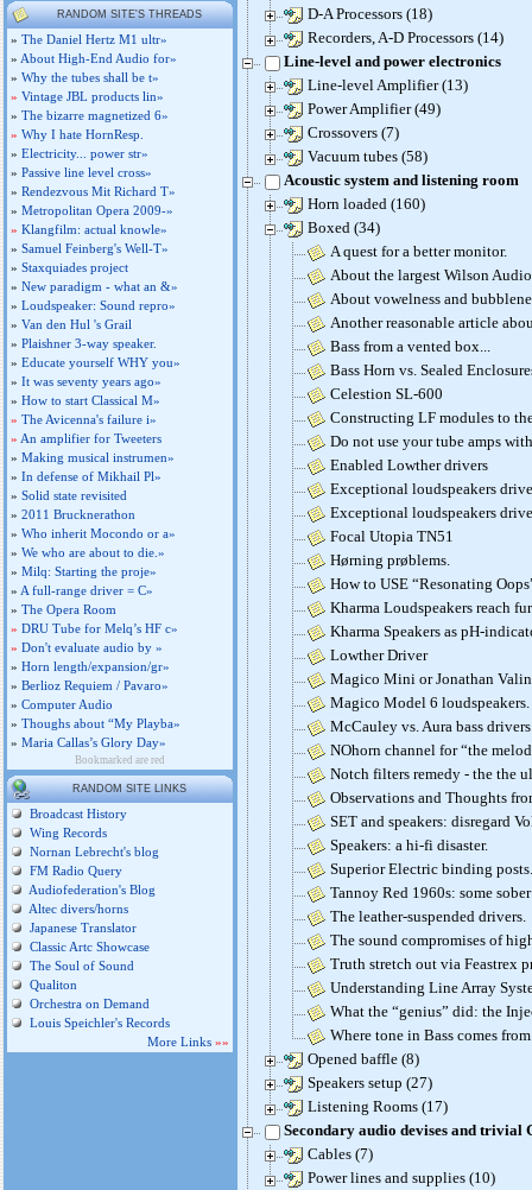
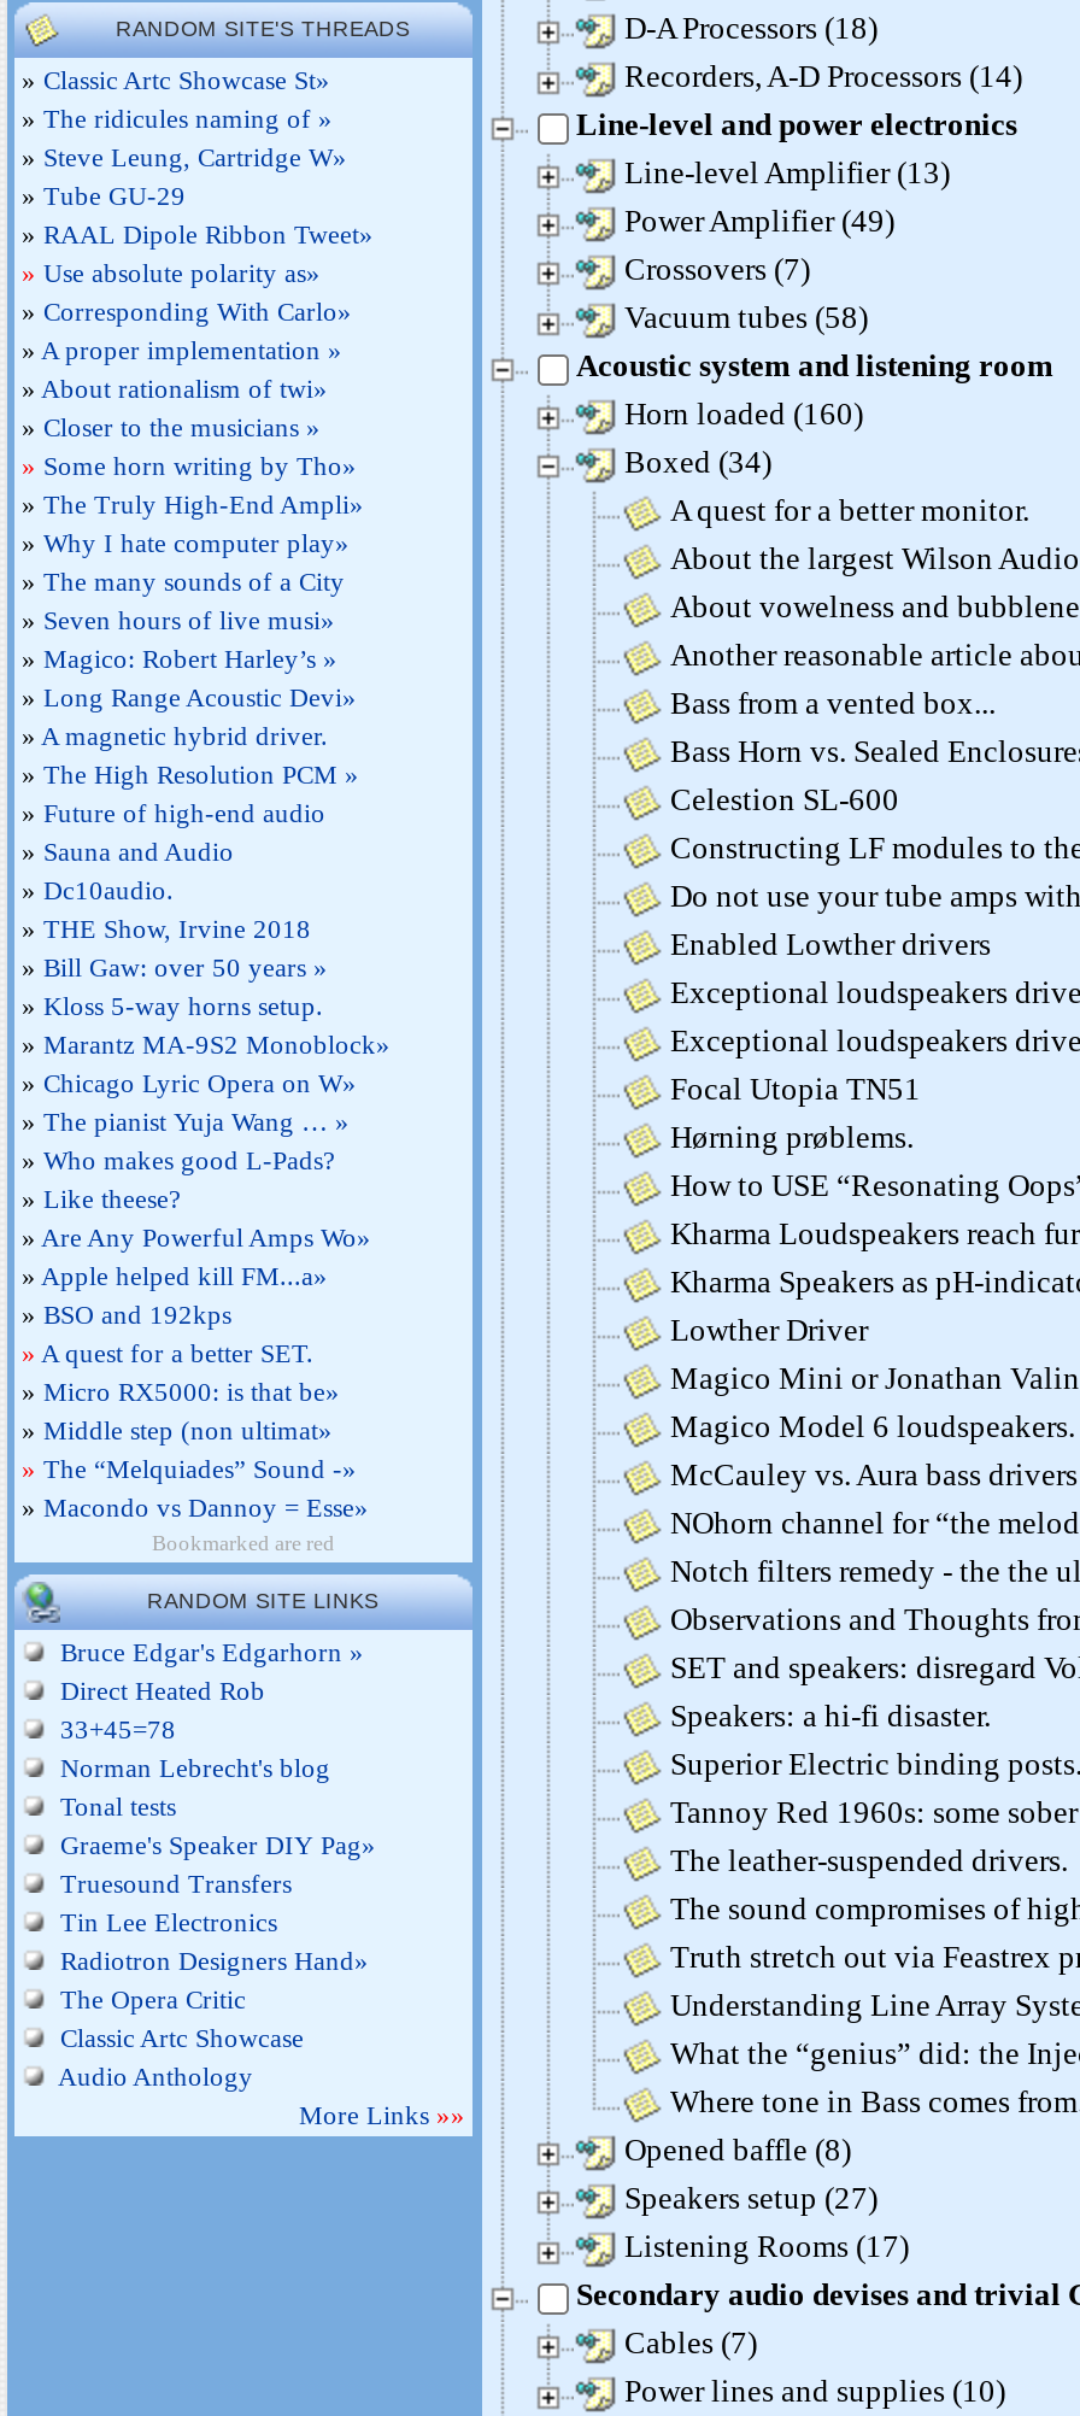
- » The Daniel Hertz M1 ultr»
- » About High-End Audio for»
- » Why the tubes shall be t»
- » Vintage JBL products lin»
- » The bizarre magnetized 6»
- » Why I hate HornResp.
- » Electricity... power str»
- » Passive line level cross»
- » Rendezvous Mit Richard T»
- » Metropolitan Opera 2009-»
- » Klangfilm: actual knowle»
- » Samuel Feinberg's Well-T»
- » Staxquiades project
- » New paradigm - what an &»
- » Loudspeaker: Sound repro»
- » Van den Hul 's Grail
- » Plaishner 3-way speaker.
- » Educate yourself WHY you»
- » It was seventy years ago»
- » How to start Classical M»
- » The Avicenna's failure i»
- » An amplifier for Tweeters
- » Making musical instrumen»
- » In defense of Mikhail Pl»
- » Solid state revisited
- » 2011 Brucknerathon
- » Who inherit Mocondo or a»
- » We who are about to die.»
- » Milq: Starting the proje»
- » A full-range driver = C»
- » The Opera Room
- » DRU Tube for Melq’s HF c»
- » Don't evaluate audio by »
- » Horn length/expansion/gr»
- » Berlioz Requiem / Pavaro»
- » Computer Audio
- » Thoughs about “My Playba»
- » Maria Callas’s Glory Day»
+ » Classic Artc Showcase St»
+ » The ridicules naming of »
+ » Steve Leung, Cartridge W»
+ » Tube GU-29
+ » RAAL Dipole Ribbon Tweet»
+ » Use absolute polarity as»
+ » Corresponding With Carlo»
+ » A proper implementation »
+ » About rationalism of twi»
+ » Closer to the musicians »
+ » Some horn writing by Tho»
+ » The Truly High-End Ampli»
+ » Why I hate computer play»
+ » The many sounds of a City
+ » Seven hours of live musi»
+ » Magico: Robert Harley’s »
+ » Long Range Acoustic Devi»
+ » A magnetic hybrid driver.
+ » The High Resolution PCM »
+ » Future of high-end audio
+ » Sauna and Audio
+ » Dc10audio.
+ » THE Show, Irvine 2018
+ » Bill Gaw: over 50 years »
+ » Kloss 5-way horns setup.
+ » Marantz MA-9S2 Monoblock»
+ » Chicago Lyric Opera on W»
+ » The pianist Yuja Wang … »
+ » Who makes good L-Pads?
+ » Like theese?
+ » Are Any Powerful Amps Wo»
+ » Apple helped kill FM...a»
+ » BSO and 192kps
+ » A quest for a better SET.
+ » Micro RX5000: is that be»
+ » Middle step (non ultimat»
+ » The “Melquiades” Sound -»
+ » Macondo vs Dannoy = Esse»

- Broadcast History
- Wing Records
- Nornan Lebrecht's blog
- FM Radio Query
- Audiofederation's Blog
- Altec divers/horns
- Japanese Translator
+ Bruce Edgar's Edgarhorn »
+ Direct Heated Rob
+ 33+45=78
+ Norman Lebrecht's blog
+ Tonal tests
+ Graeme's Speaker DIY Pag»
+ Truesound Transfers
+ Tin Lee Electronics
+ Radiotron Designers Hand»
+ The Opera Critic

moved down: Classic Artc Showcase

- The Soul of Sound
- Qualiton
- Orchestra on Demand
- Louis Speichler's Records
+ Audio Anthology
